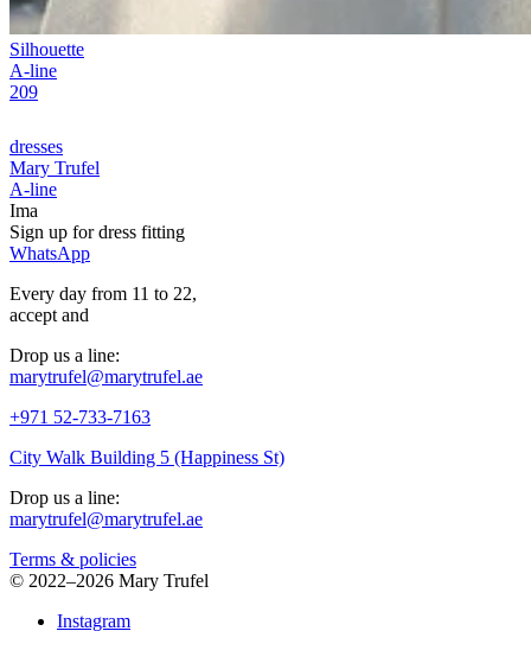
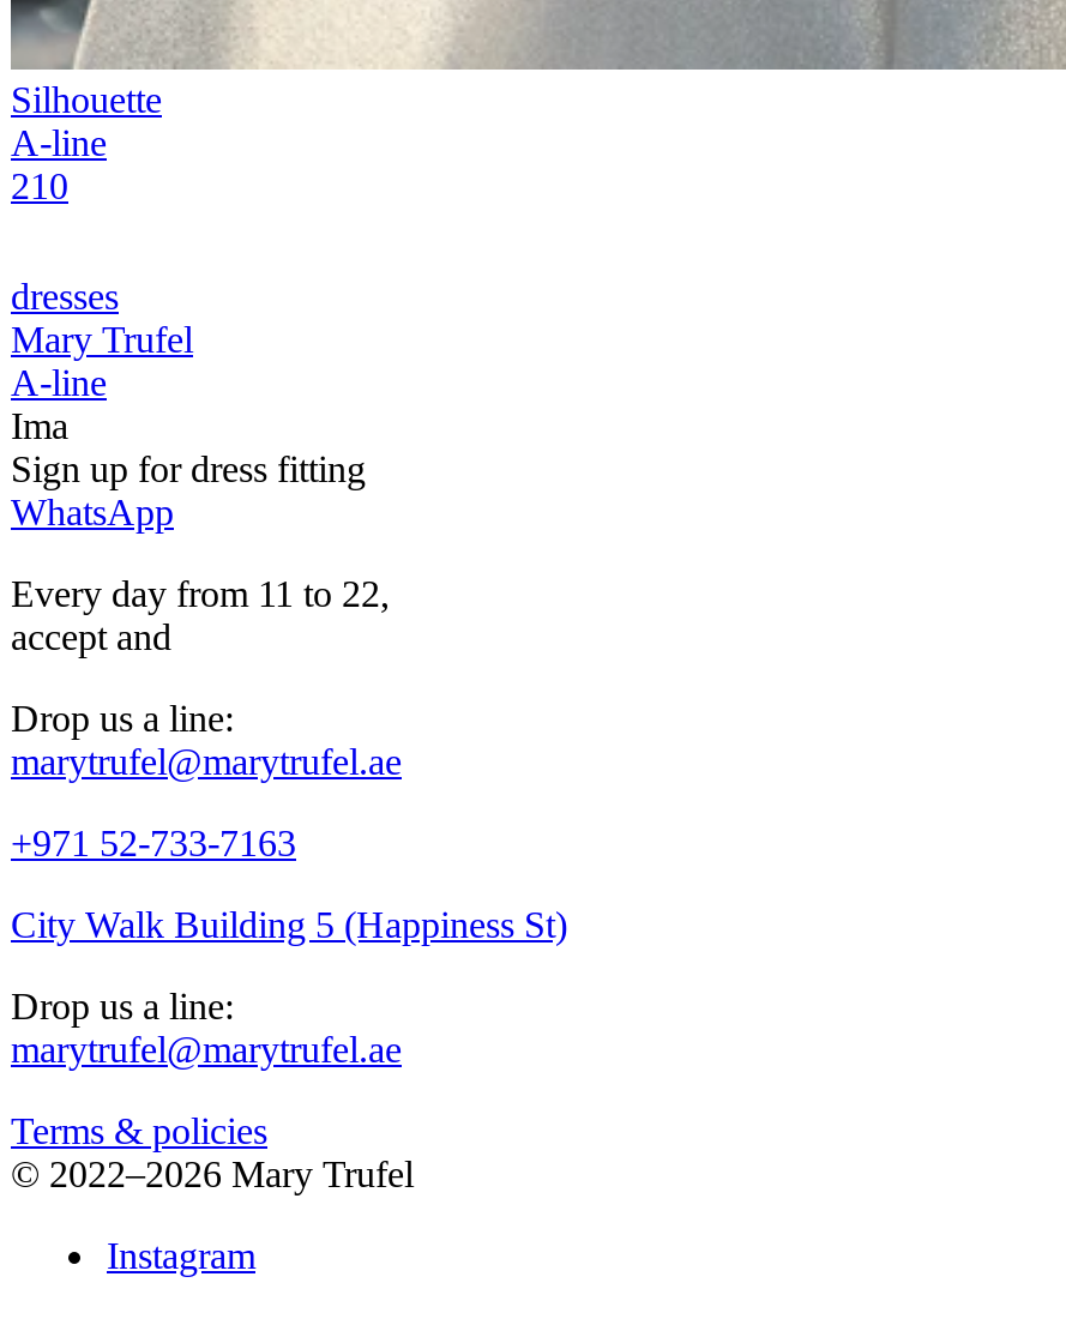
- 209
+ 210
